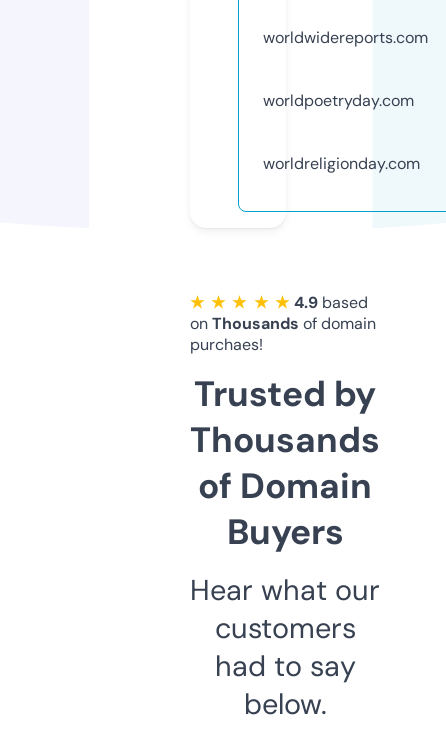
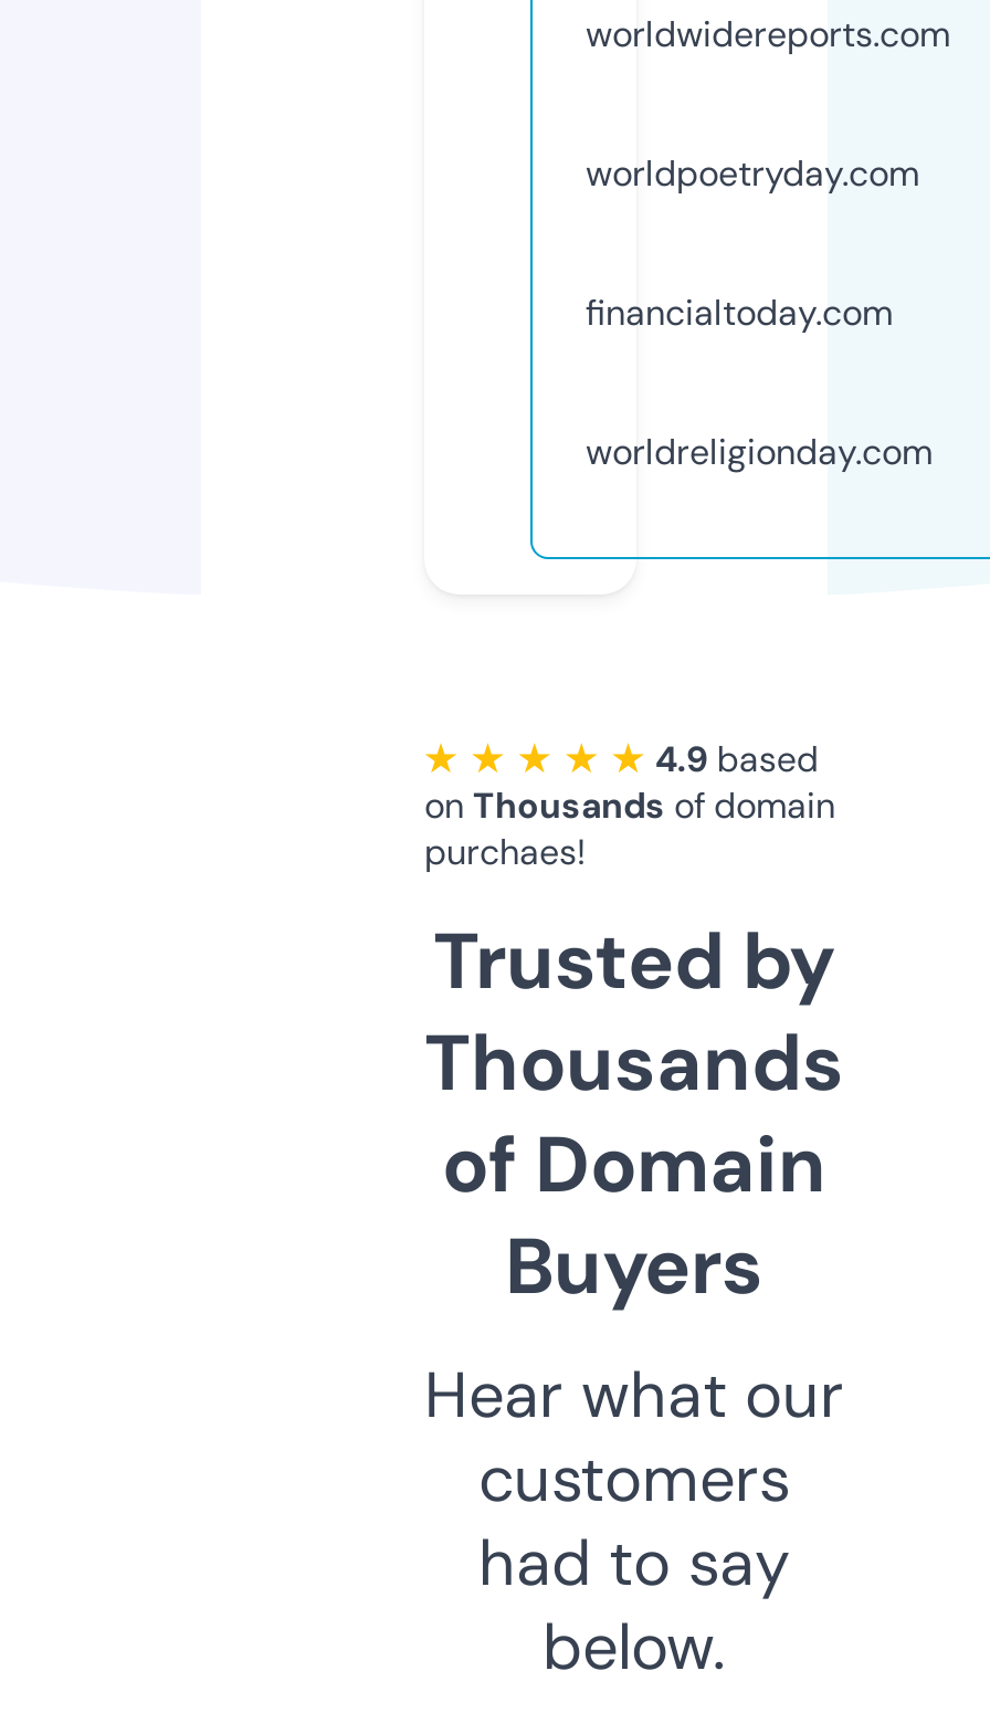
+ financialtoday.com
